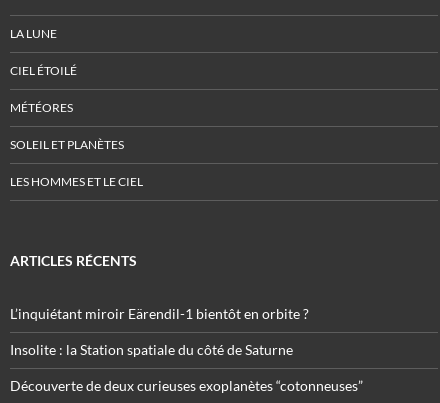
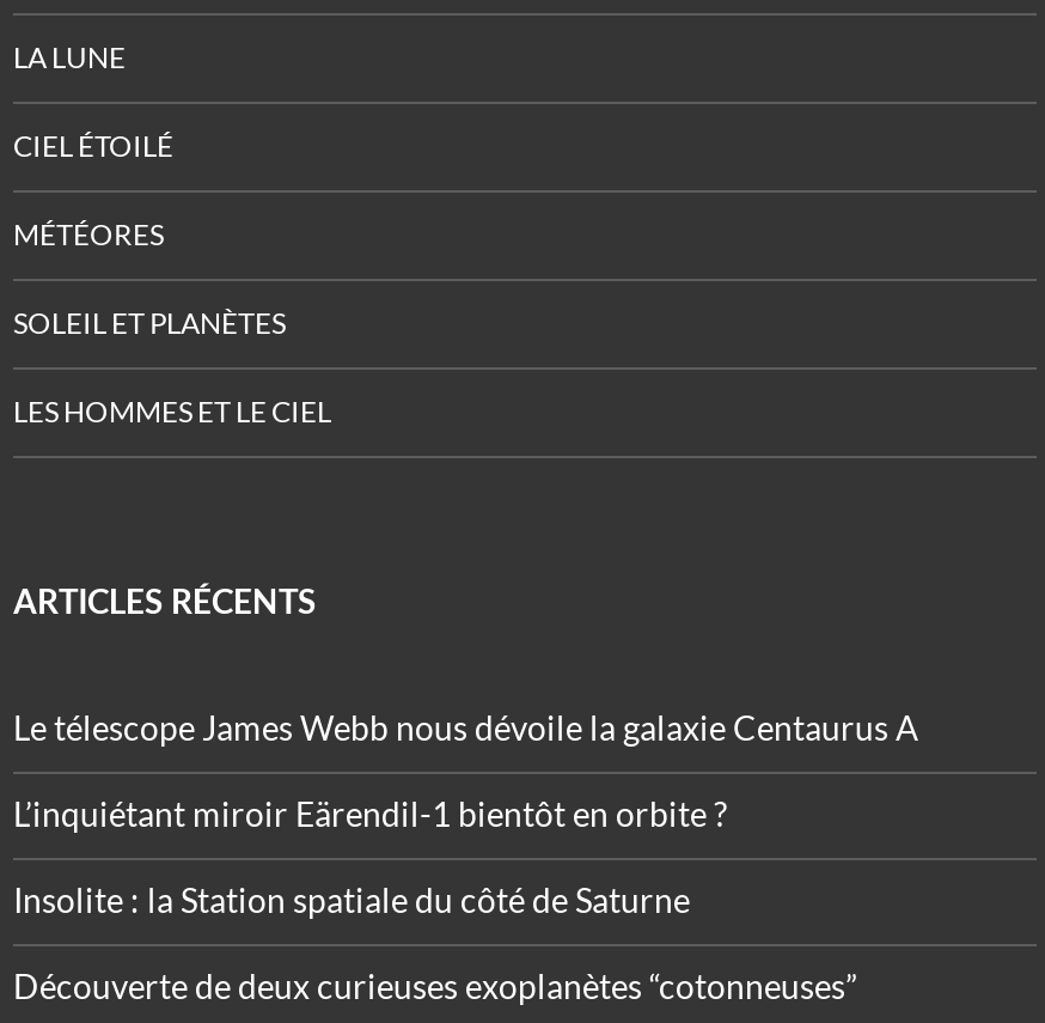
+ Le télescope James Webb nous dévoile la galaxie Centaurus A
